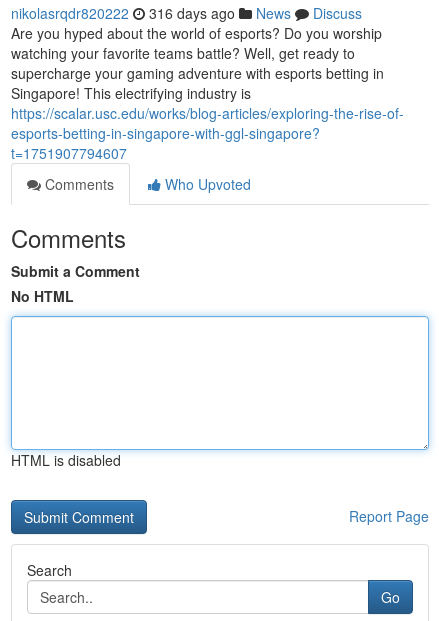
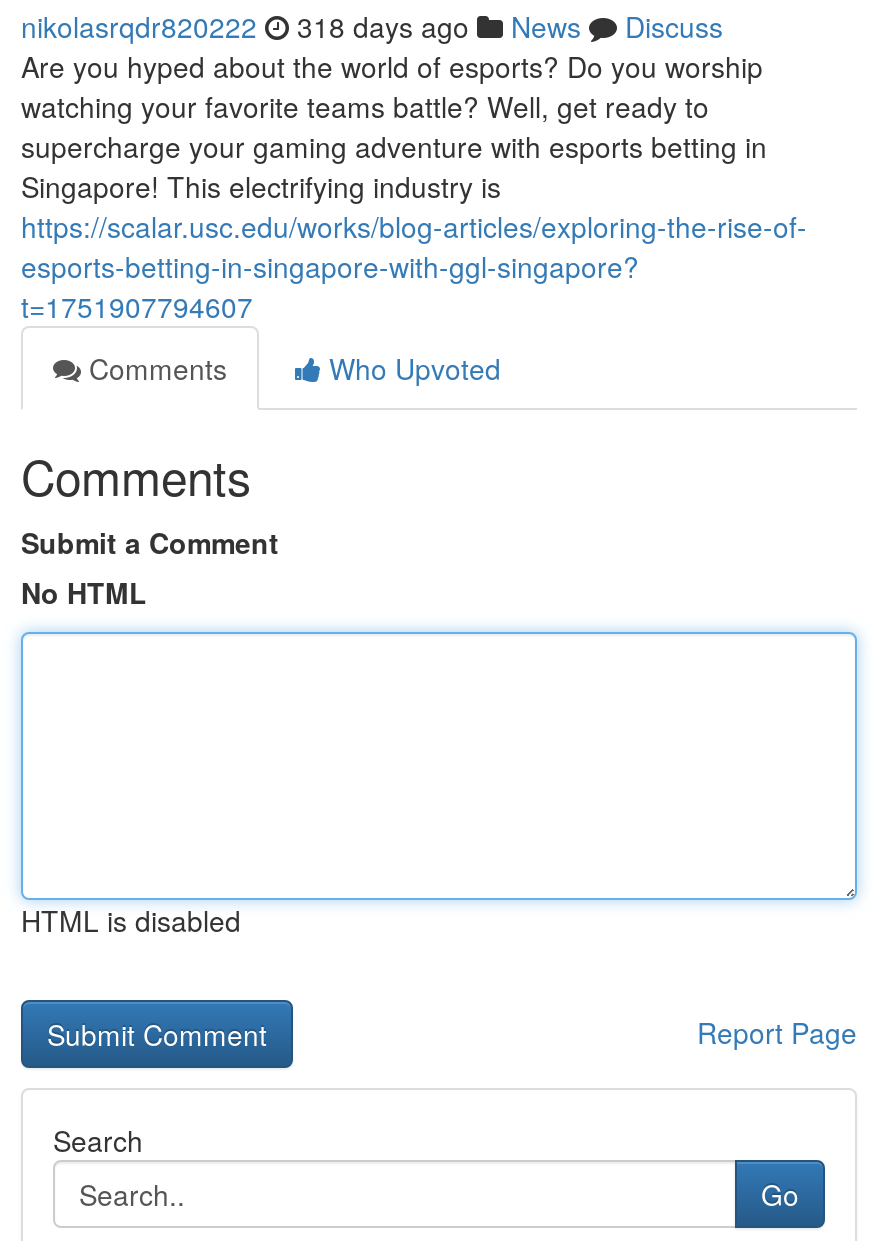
- nikolasrqdr820222 316 days ago News Discuss
+ nikolasrqdr820222 318 days ago News Discuss
